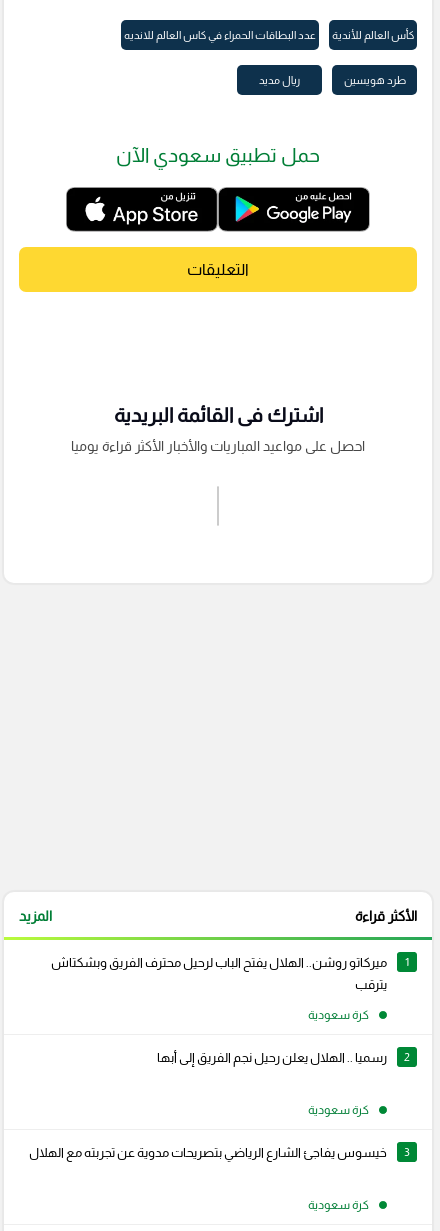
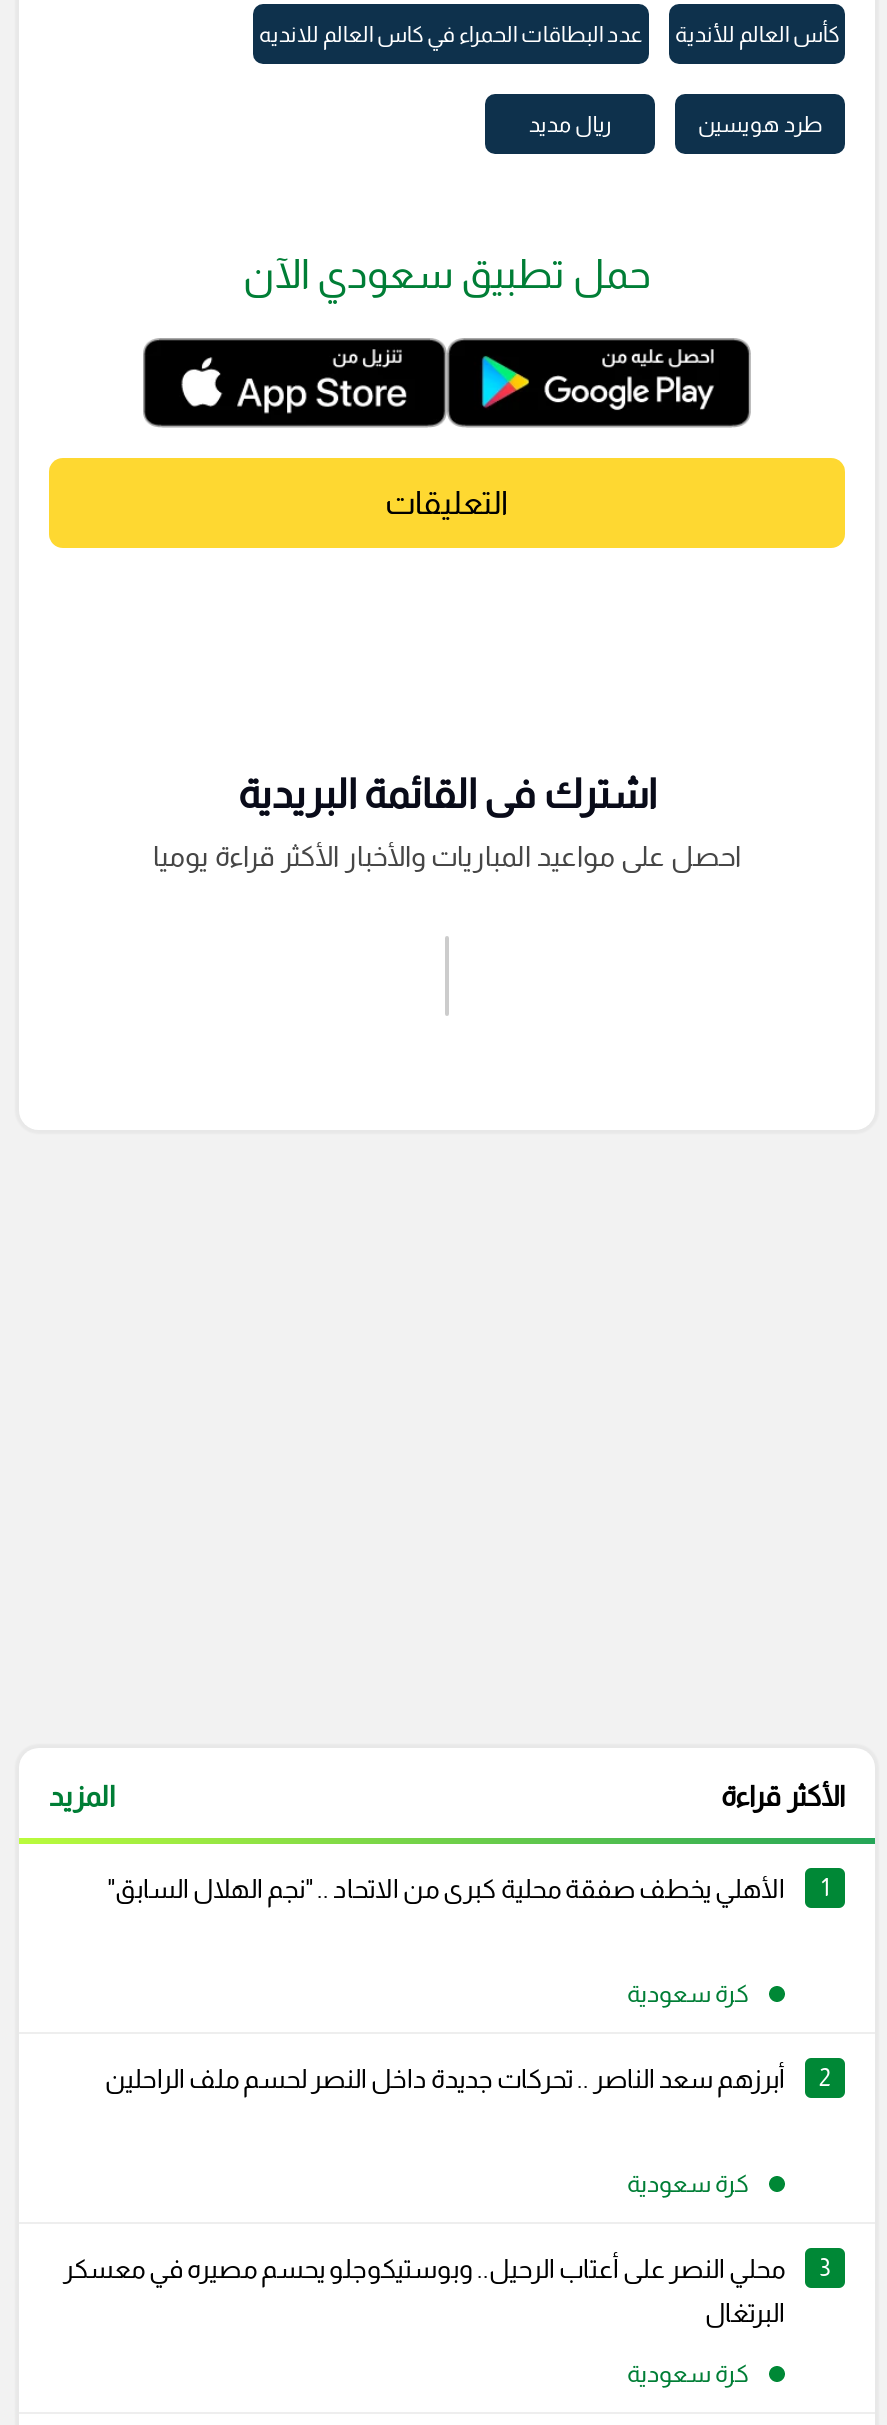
- ميركاتو روشن.. الهلال يفتح الباب لرحيل محترف الفريق وبشكتاش
- يترقب
+ الأهلي يخطف صفقة محلية كبرى من الاتحاد .. "نجم الهلال السابق"

- رسميا .. الهلال يعلن رحيل نجم الفريق إلى أبها
+ أبرزهم سعد الناصر .. تحركات جديدة داخل النصر لحسم ملف الراحلين

- خيسوس يفاجئ الشارع الرياضي بتصريحات مدوية عن تجربته مع الهلال
+ محلي النصر على أعتاب الرحيل.. وبوستيكوجلو يحسم مصيره في معسكر
+ البرتغال
